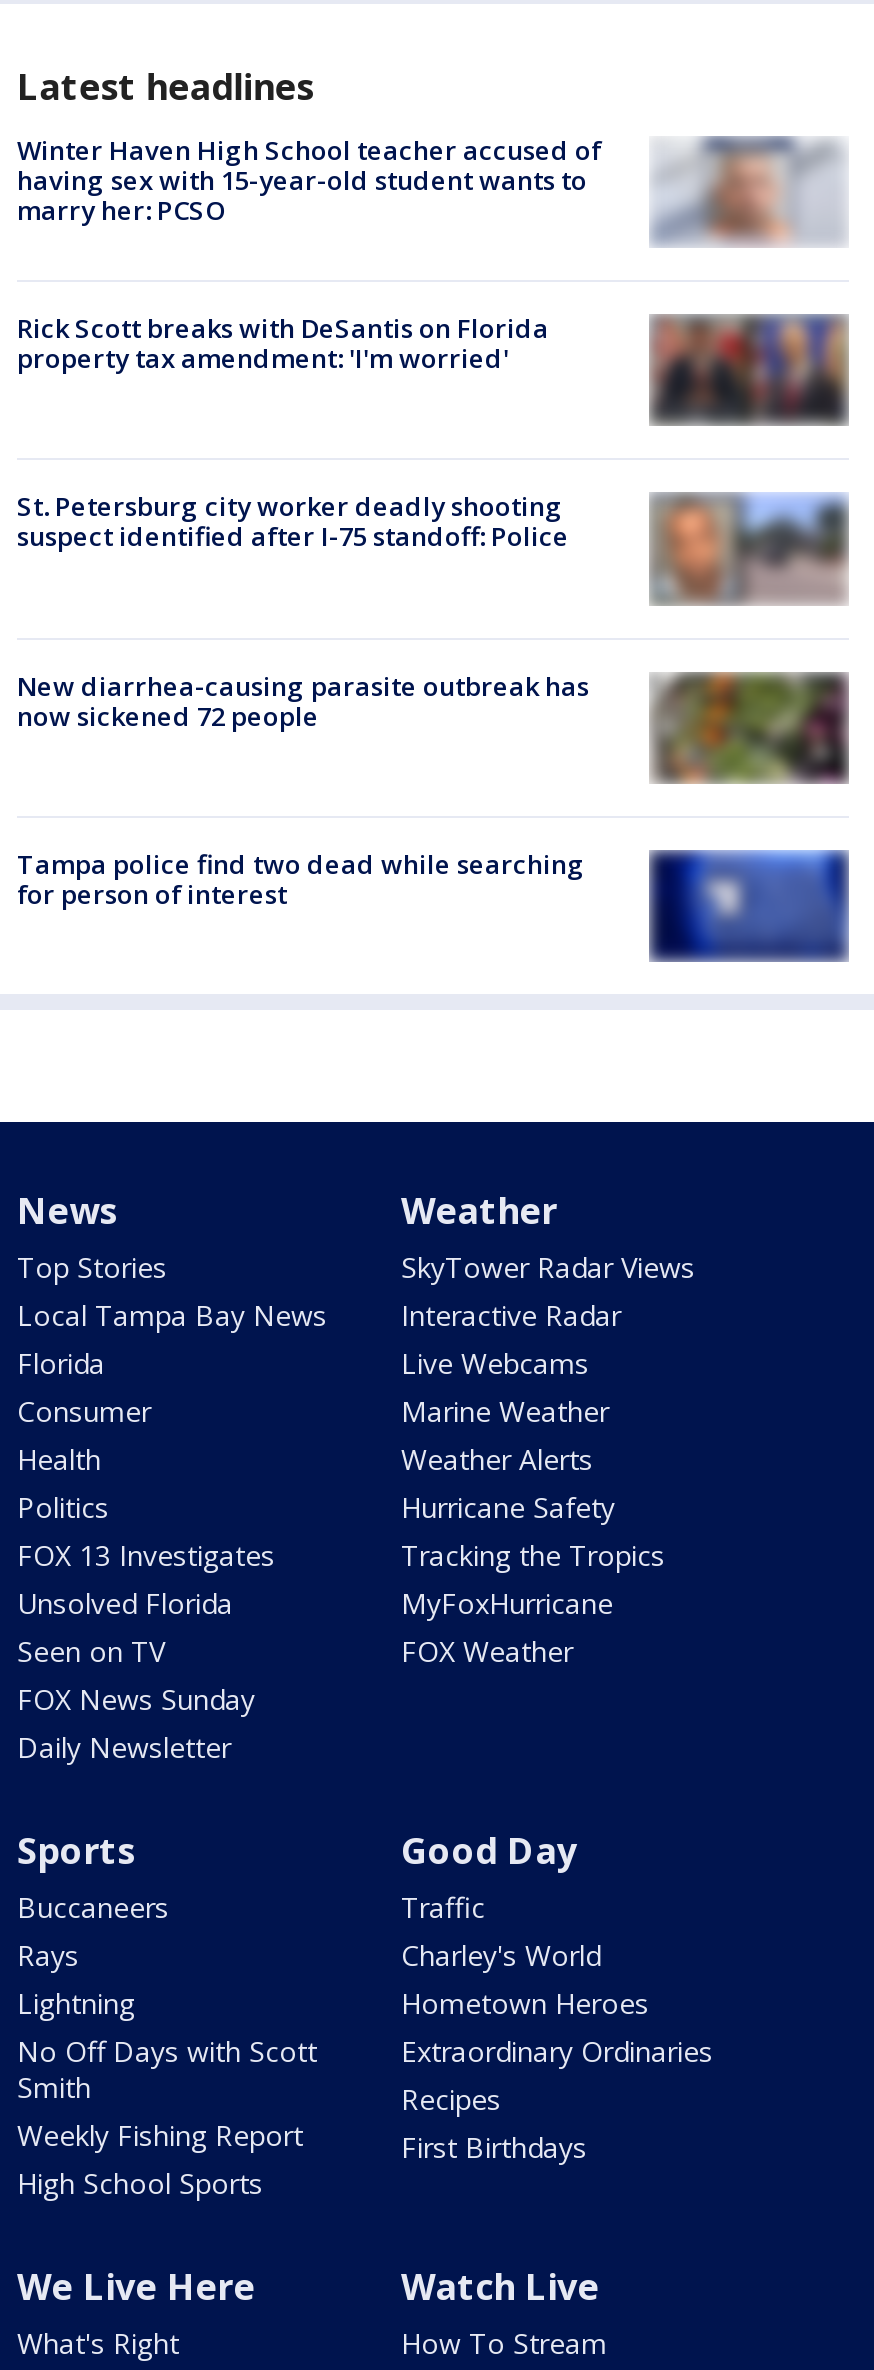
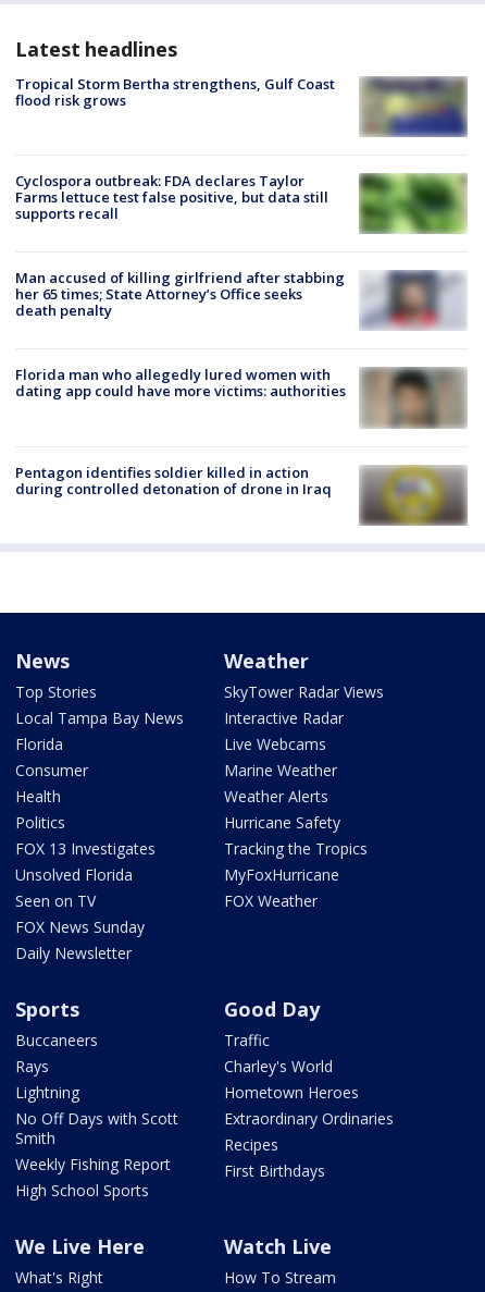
- [image]
- Winter Haven High School teacher accused of
- having sex with 15-year-old student wants to
- marry her: PCSO
+ [image]
+ Tropical Storm Bertha strengthens, Gulf Coast
+ flood risk grows

- Rick Scott breaks with DeSantis on Florida
- property tax amendment: 'I'm worried'
+ Cyclospora outbreak: FDA declares Taylor
+ Farms lettuce test false positive, but data still
+ supports recall

- [image]
+ [image]

- [image]
- St. Petersburg city worker deadly shooting
- suspect identified after I-75 standoff: Police
+ [image]
+ Man accused of killing girlfriend after stabbing
+ her 65 times; State Attorney’s Office seeks
+ death penalty

- [image]
- New diarrhea-causing parasite outbreak has
- now sickened 72 people
+ [image]
+ Florida man who allegedly lured women with
+ dating app could have more victims: authorities

- [image]
- Tampa police find two dead while searching
- for person of interest
+ [image]
+ Pentagon identifies soldier killed in action
+ during controlled detonation of drone in Iraq
